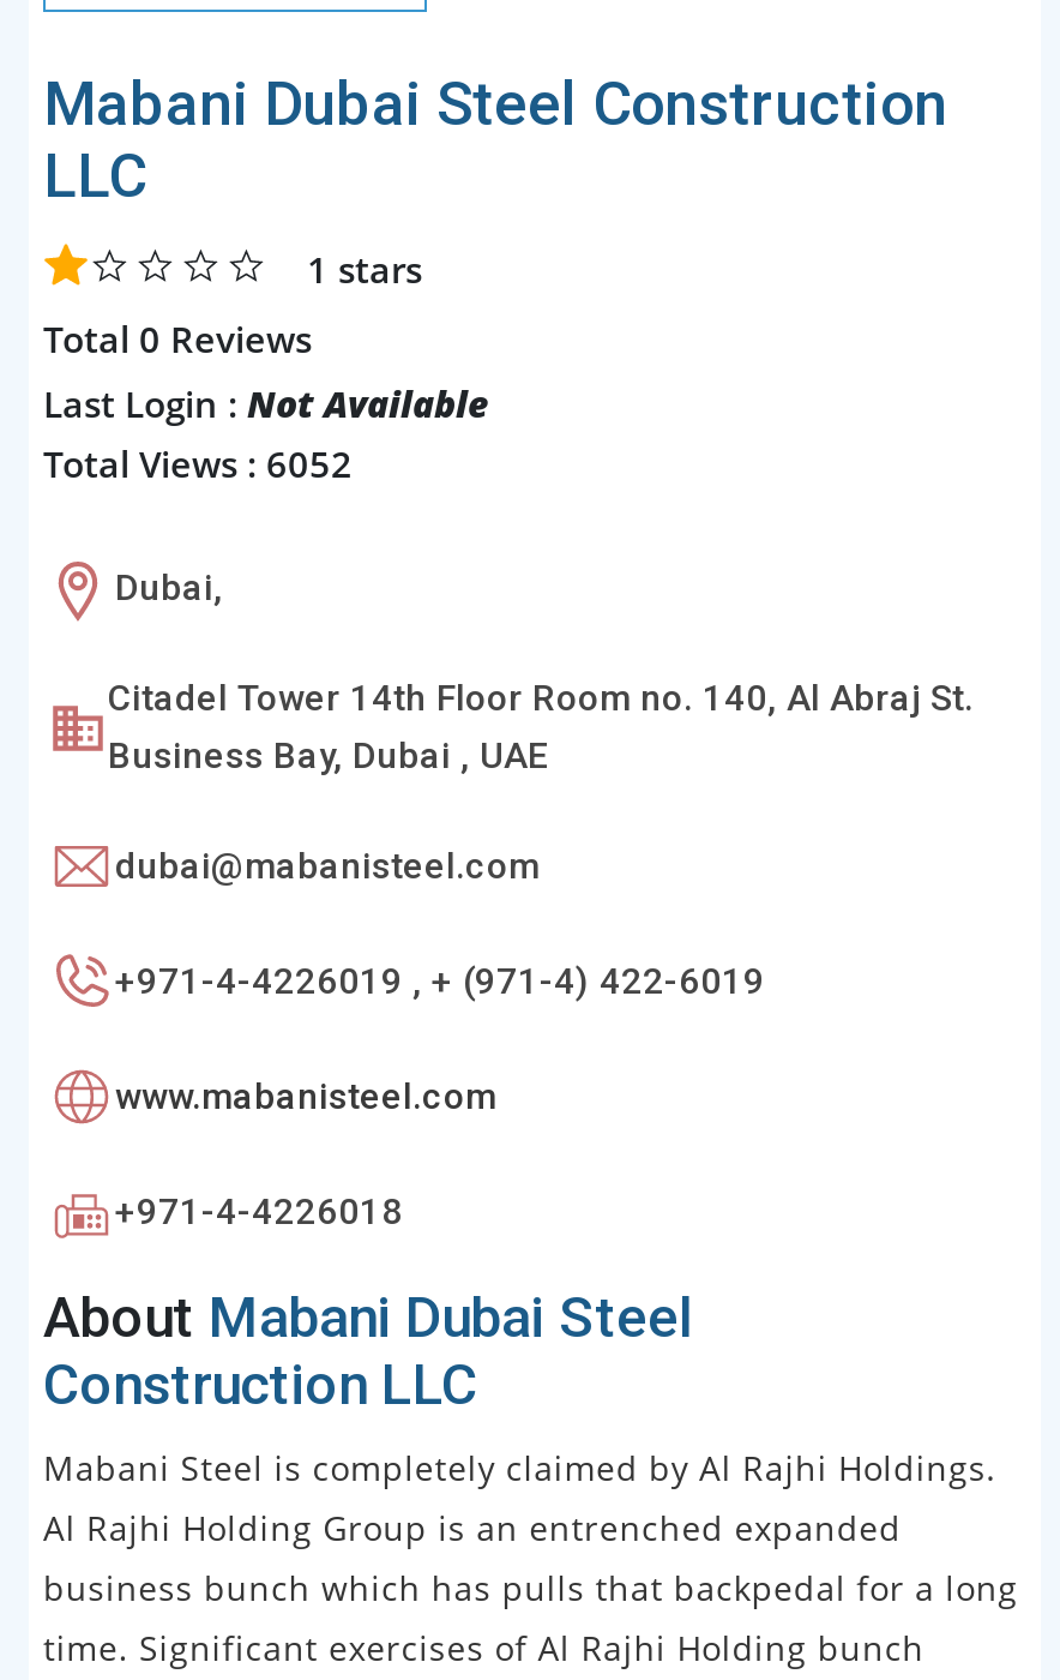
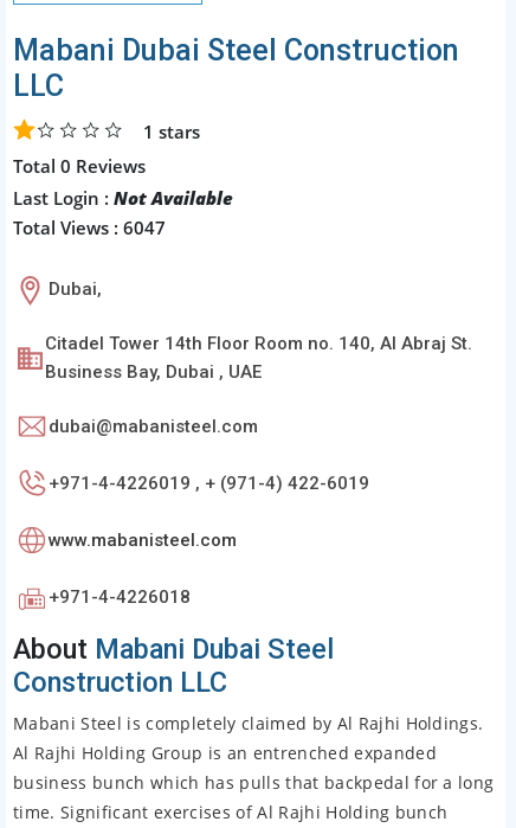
- Total Views : 6052
+ Total Views : 6047
